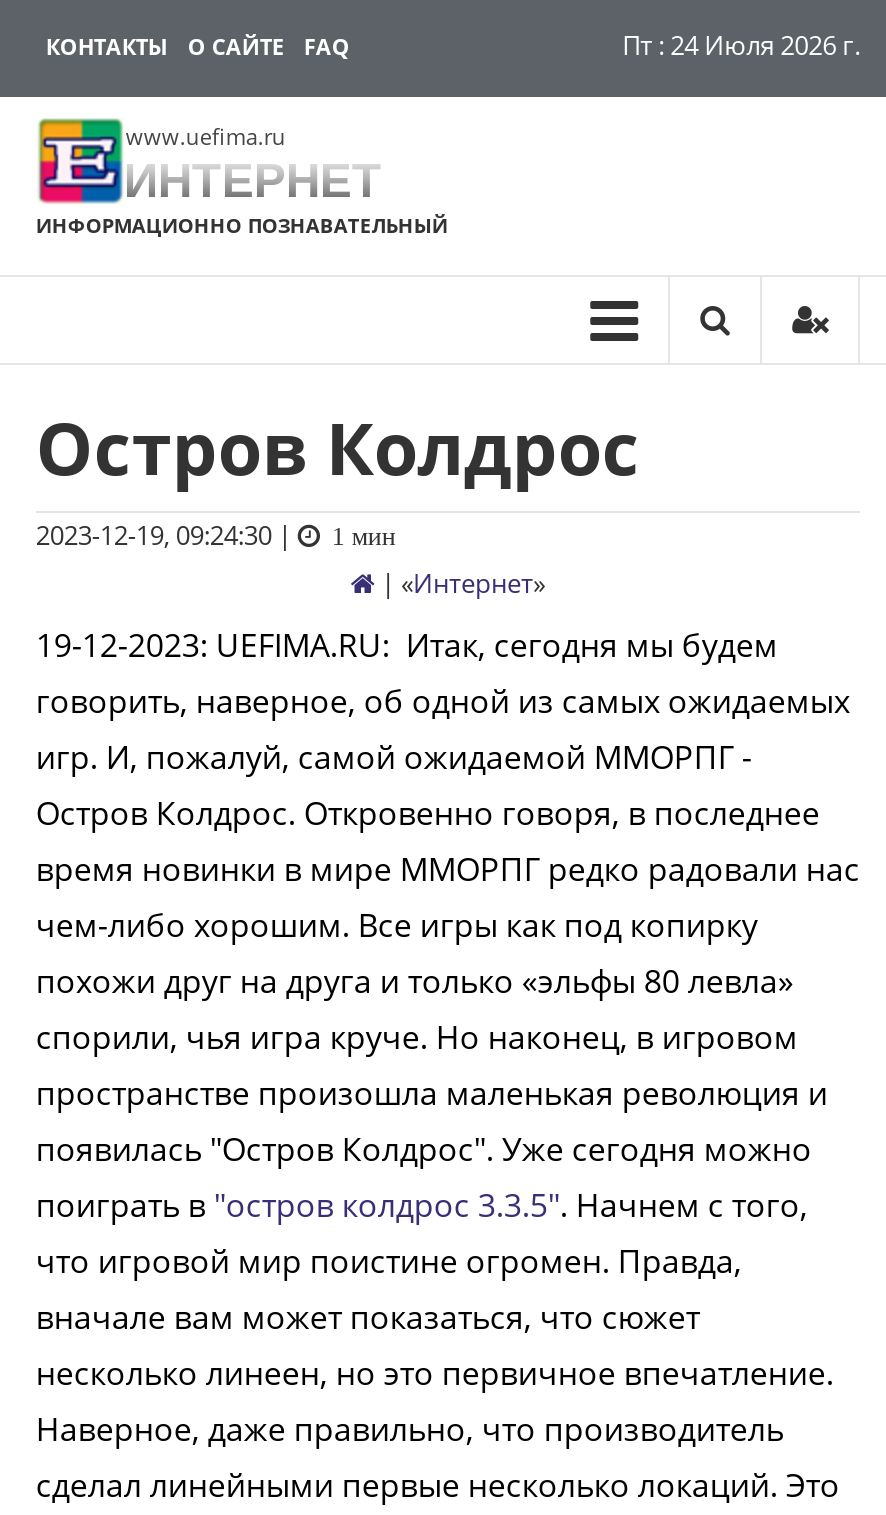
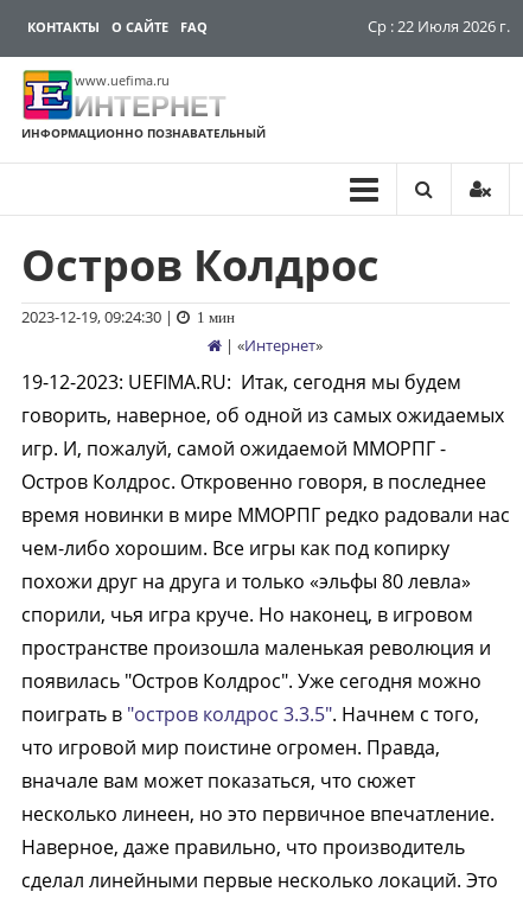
- Пт : 24 Июля 2026 г.
+ Ср : 22 Июля 2026 г.
